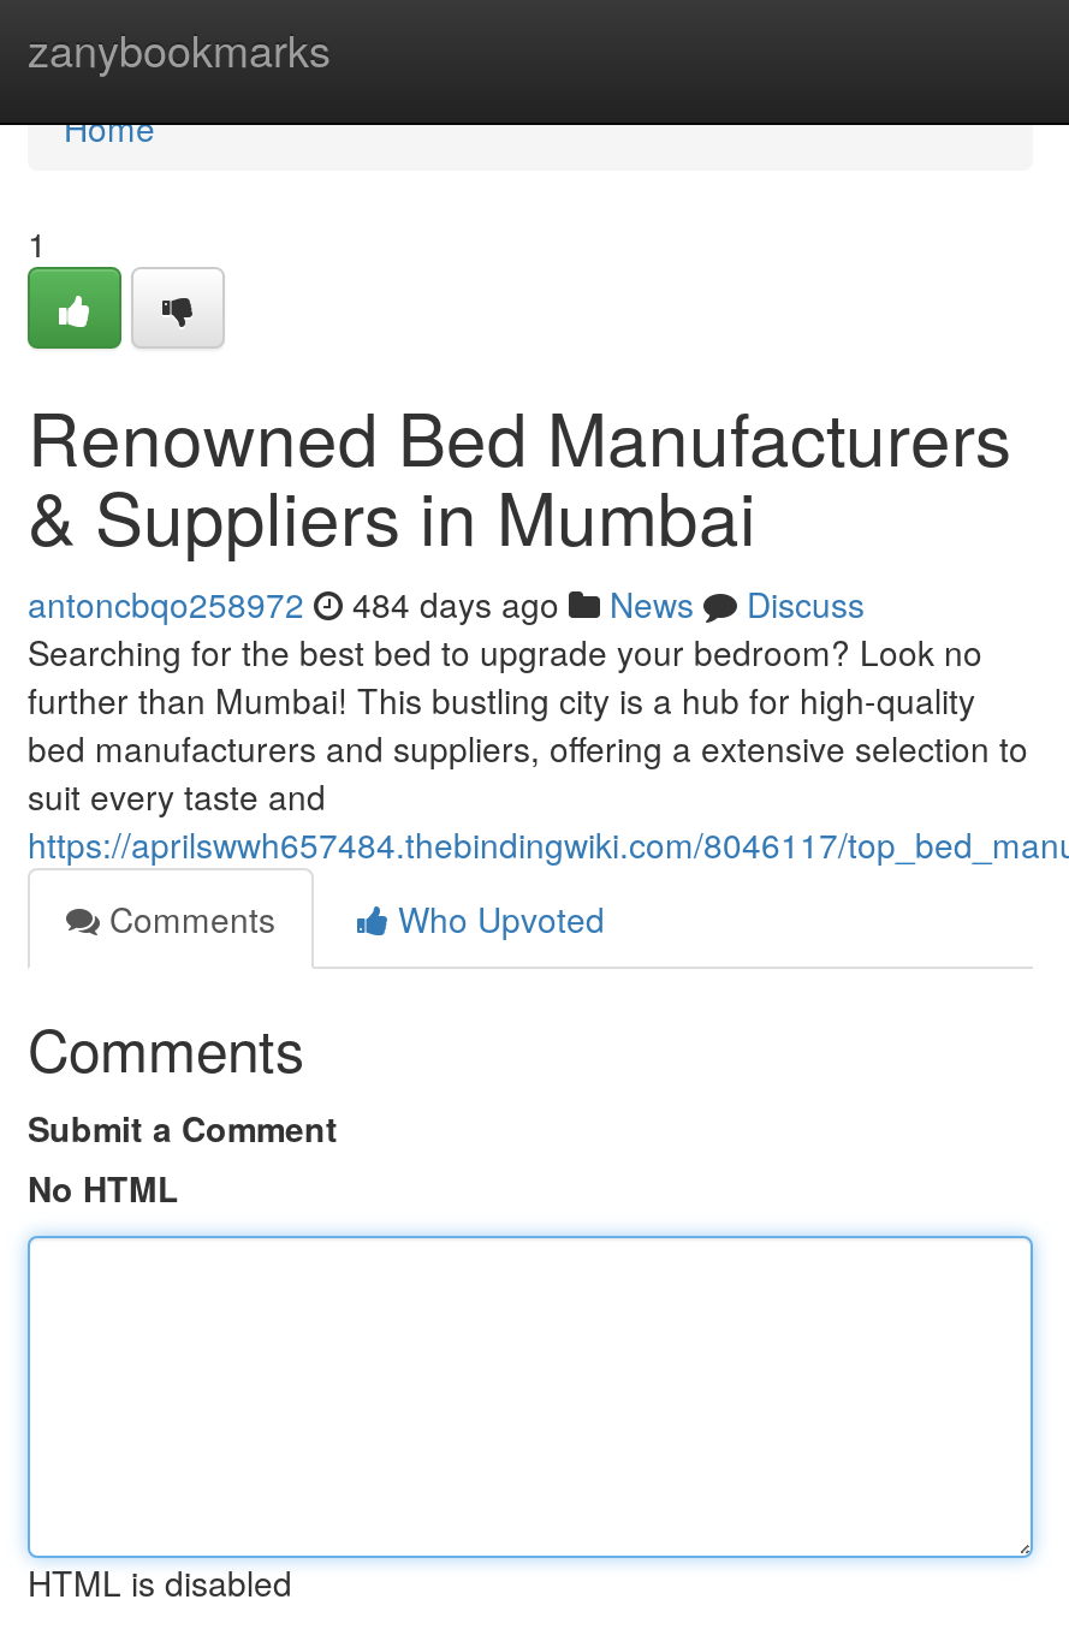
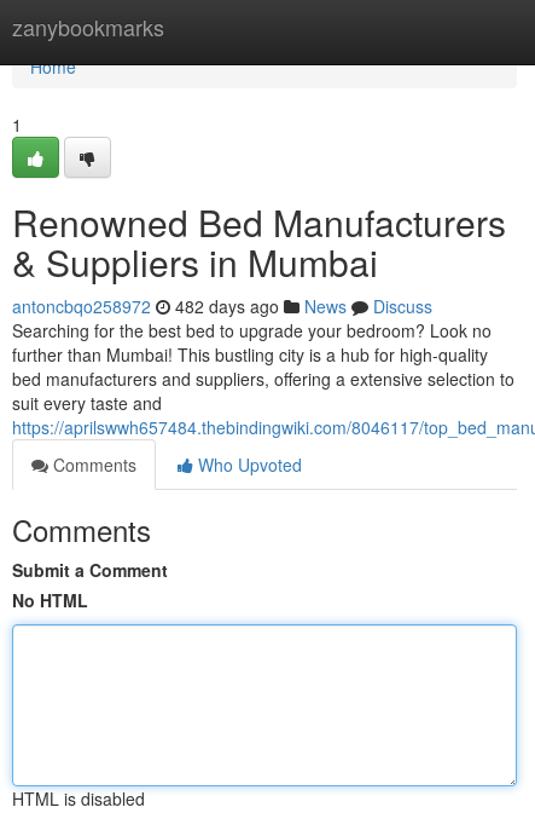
- antoncbqo258972 484 days ago News Discuss
+ antoncbqo258972 482 days ago News Discuss
